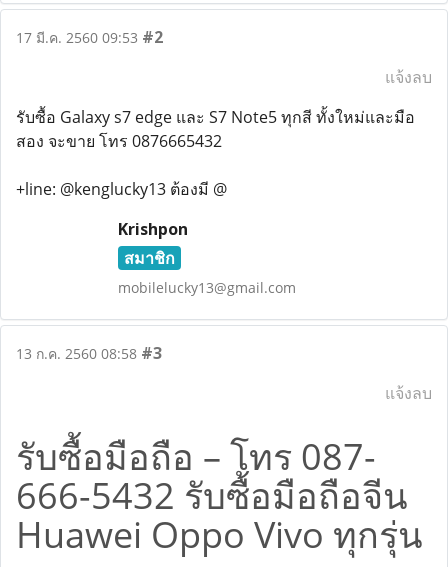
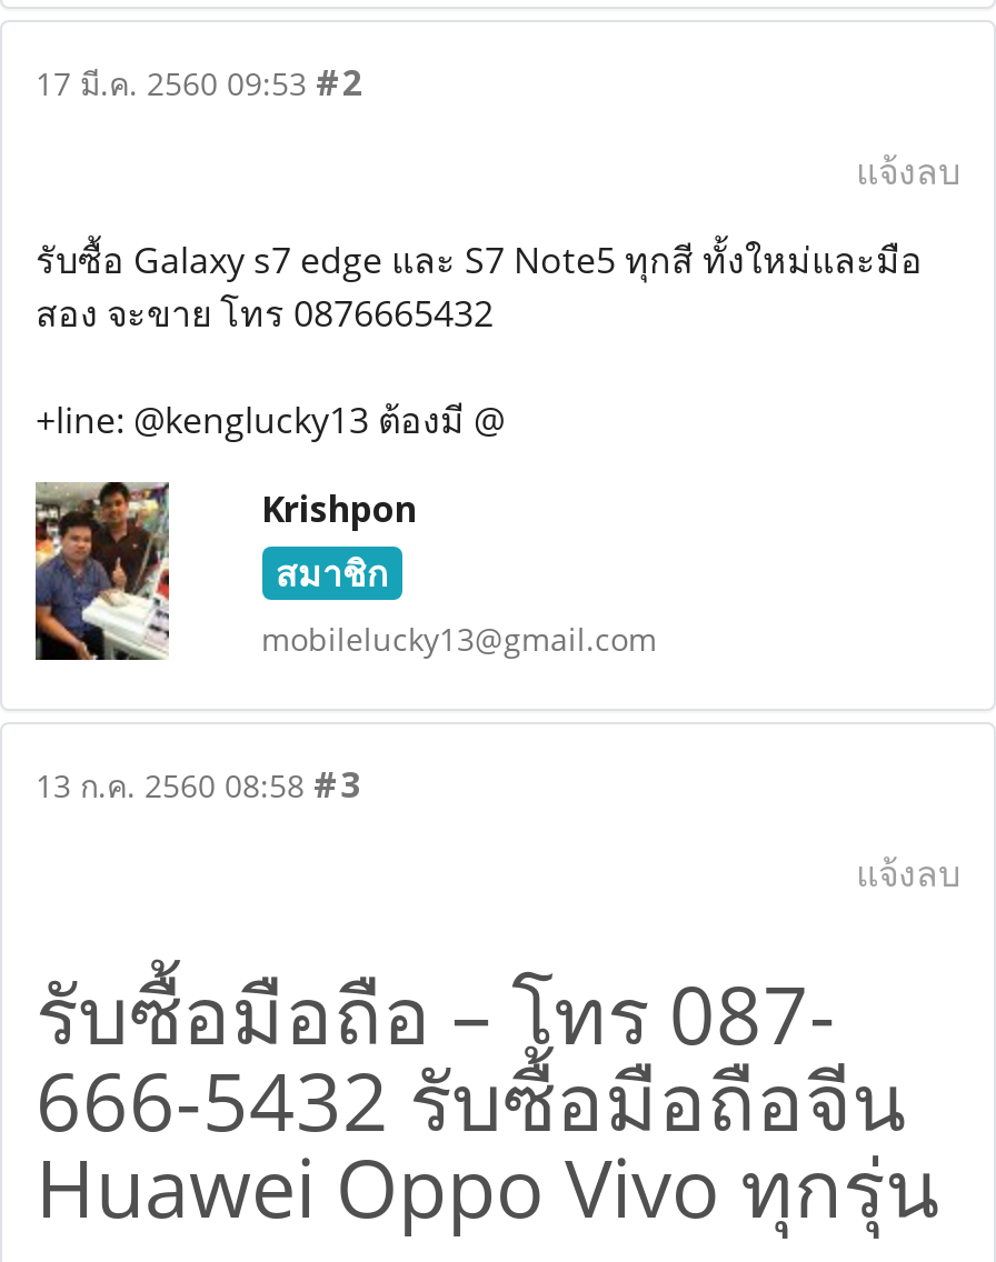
+ [image]
